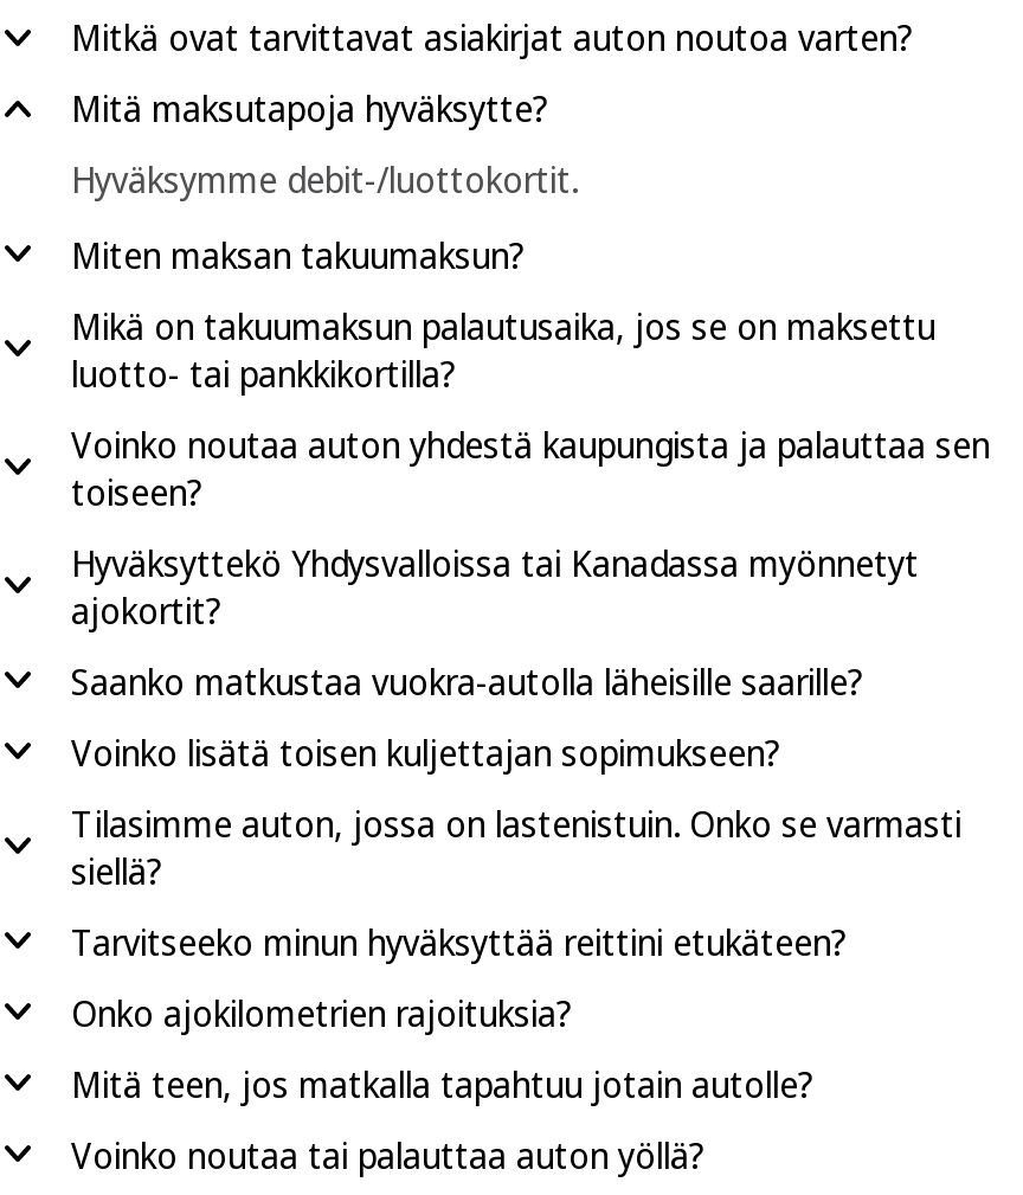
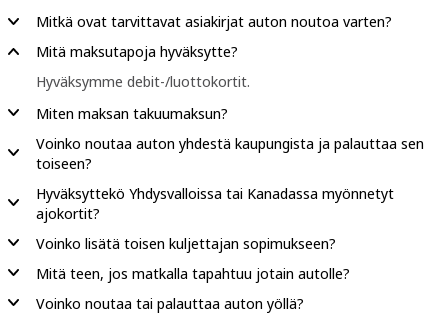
- Mikä on takuumaksun palautusaika, jos se on maksettu
- luotto- tai pankkikortilla?

- Saanko matkustaa vuokra-autolla läheisille saarille?

- Tilasimme auton, jossa on lastenistuin. Onko se varmasti
- siellä?
- Tarvitseeko minun hyväksyttää reittini etukäteen?
- Onko ajokilometrien rajoituksia?
